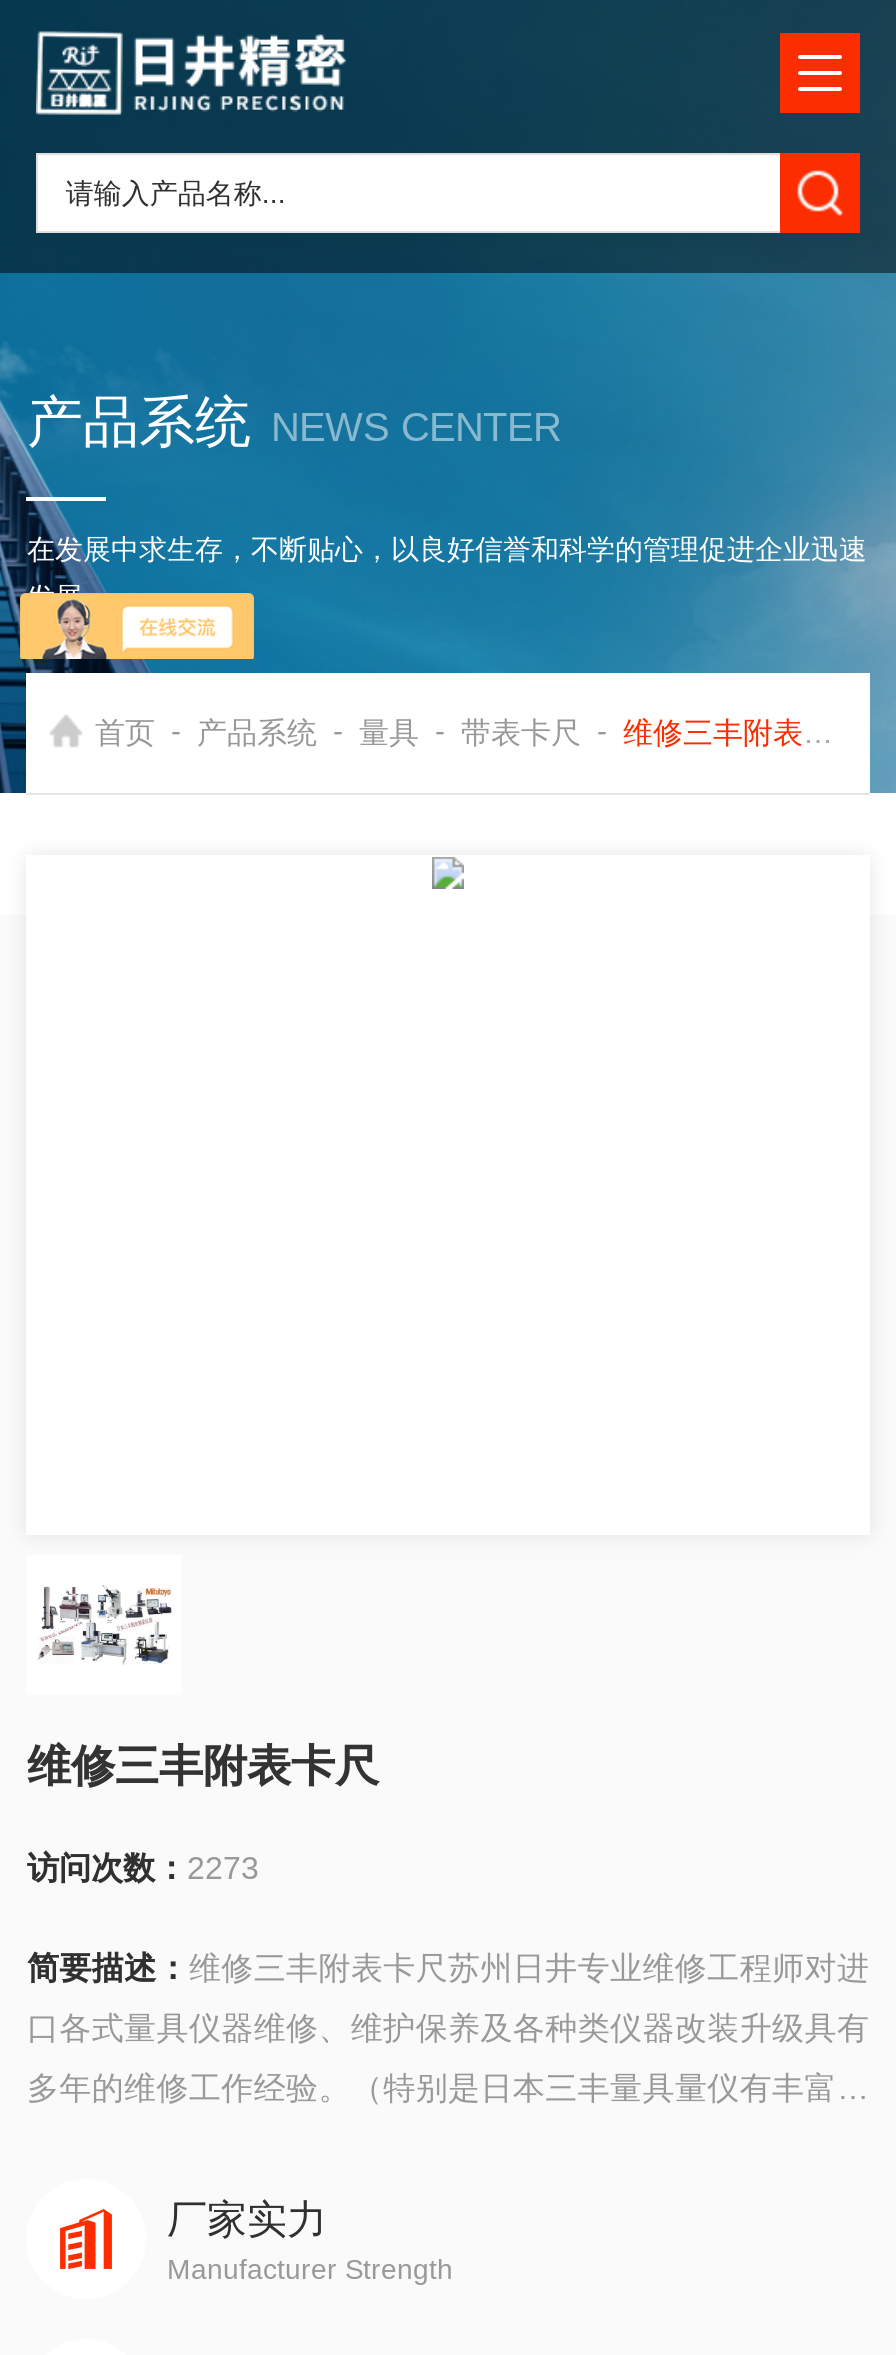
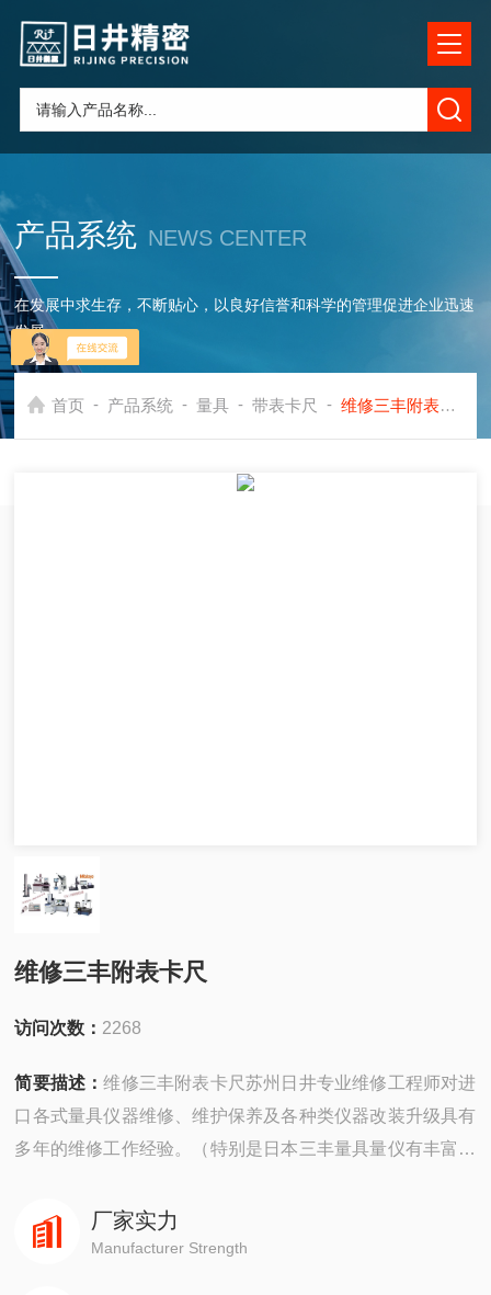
- 访问次数：2273
+ 访问次数：2268
